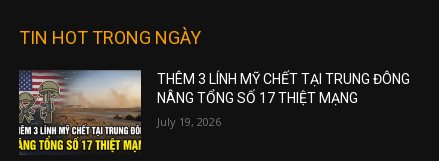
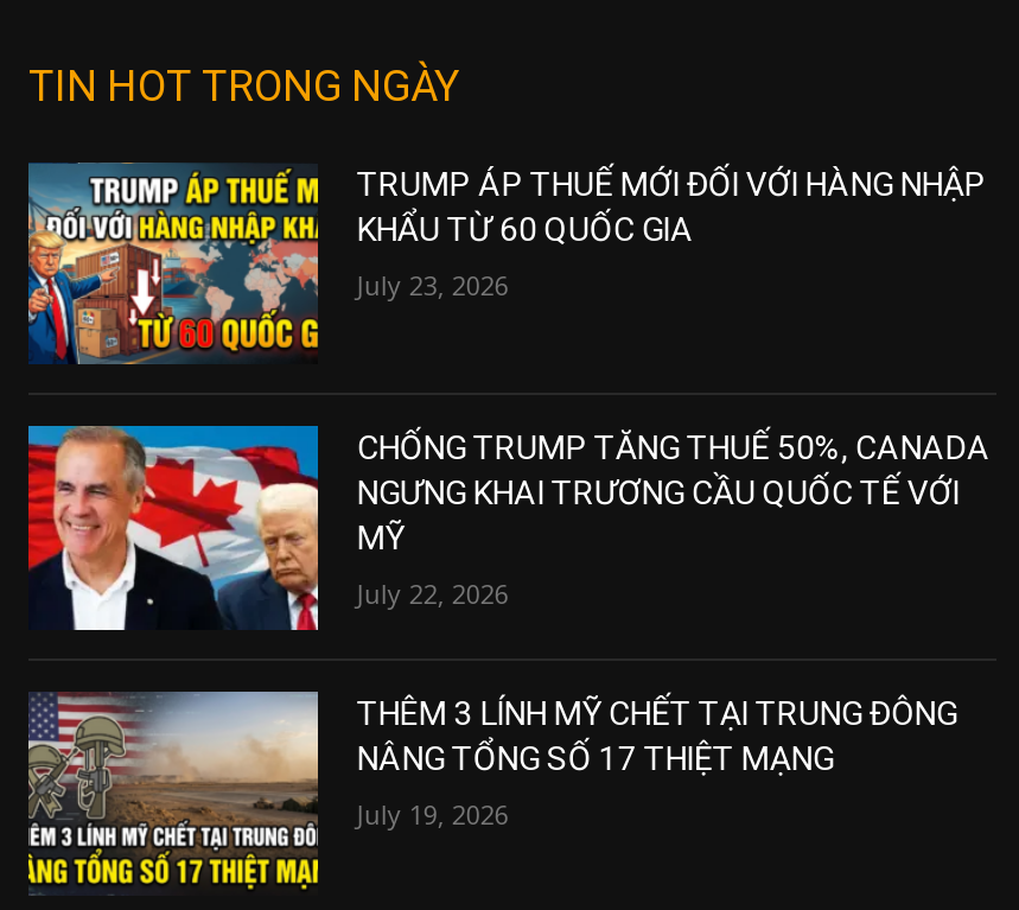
+ [image]
+ TRUMP ÁP THUẾ MỚI ĐỐI VỚI HÀNG NHẬP
+ KHẨU TỪ 60 QUỐC GIA
+ July 23, 2026

+ [image]
+ CHỐNG TRUMP TĂNG THUẾ 50%, CANADA
+ NGƯNG KHAI TRƯƠNG CẦU QUỐC TẾ VỚI
+ MỸ
+ July 22, 2026
